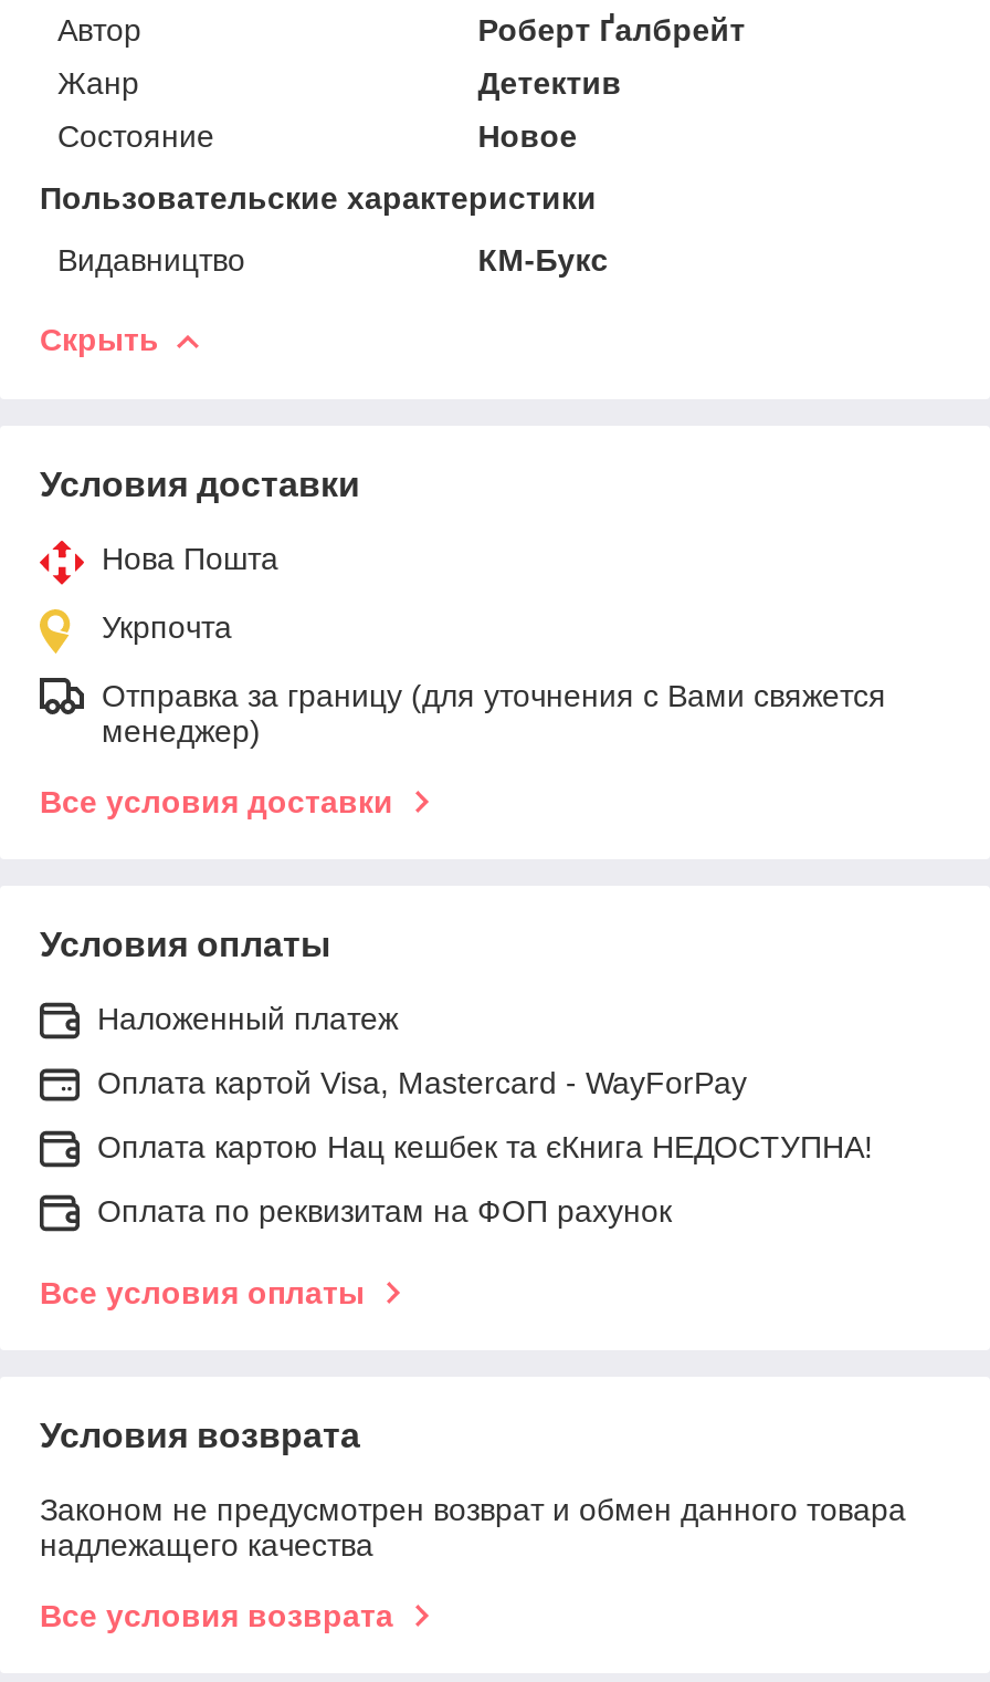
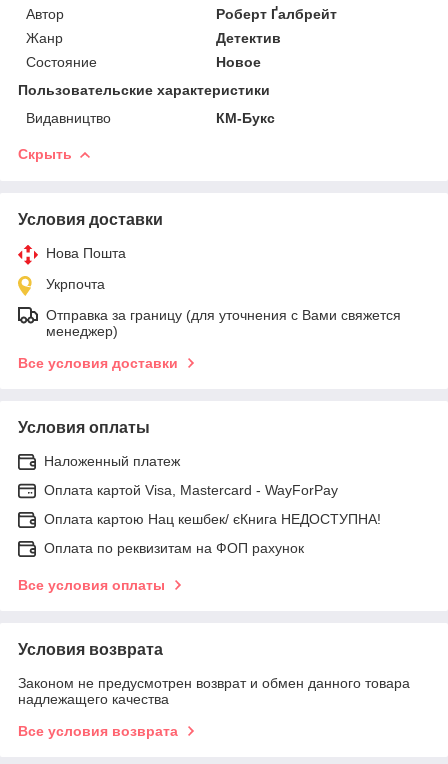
- Оплата картою Нац кешбек та єКнига НЕДОСТУПНА!
+ Оплата картою Нац кешбек/ єКнига НЕДОСТУПНА!
